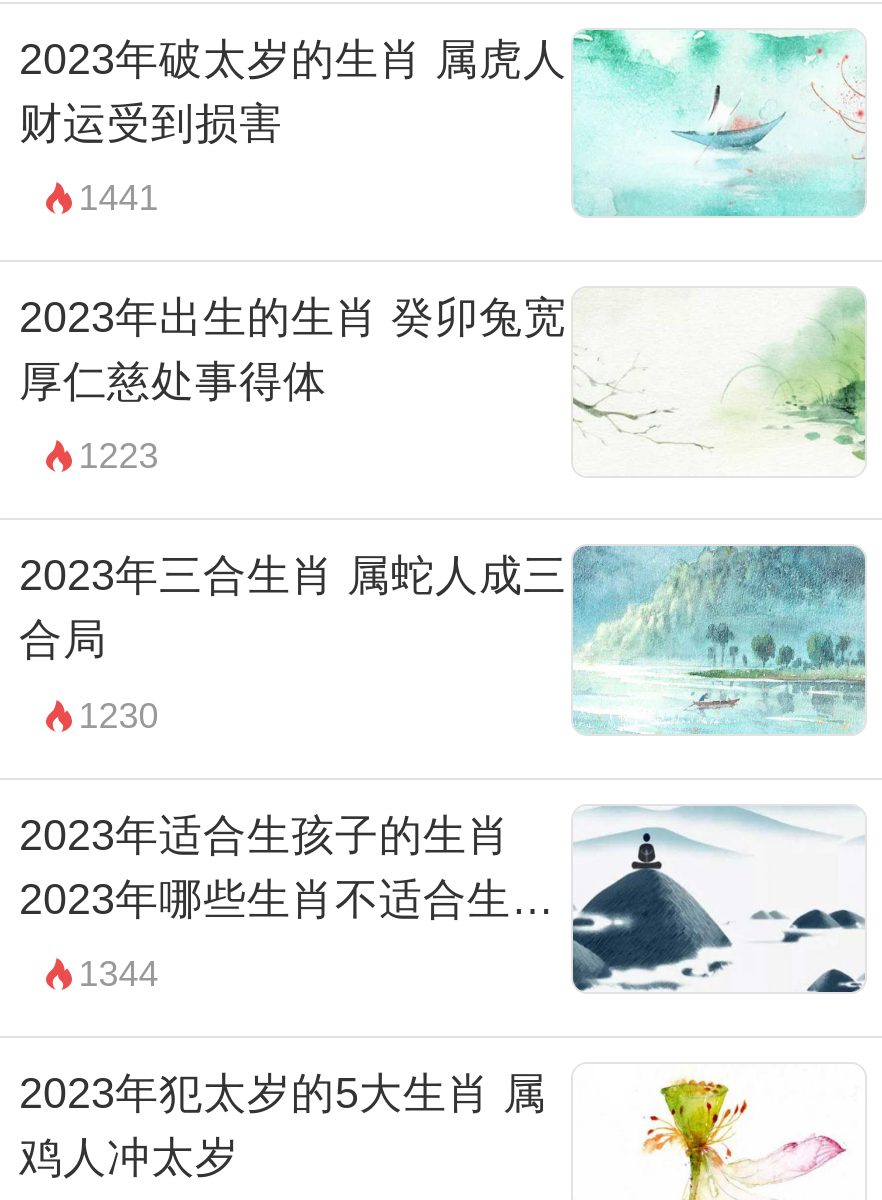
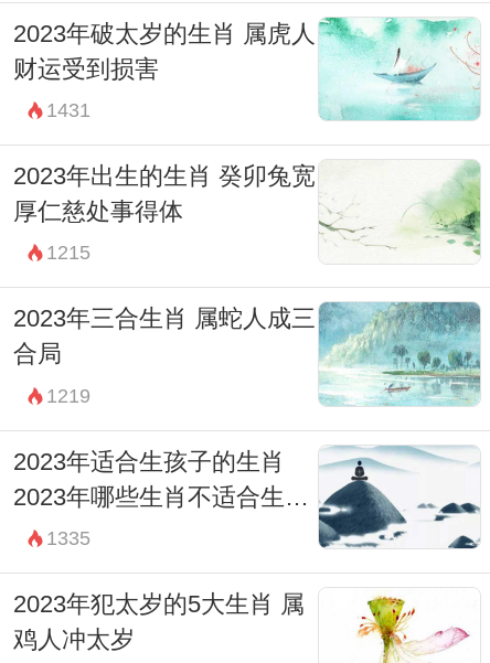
- 1441
+ 1431

- 1223
+ 1215

- 1230
+ 1219

- 子 1344
+ 子 1335
